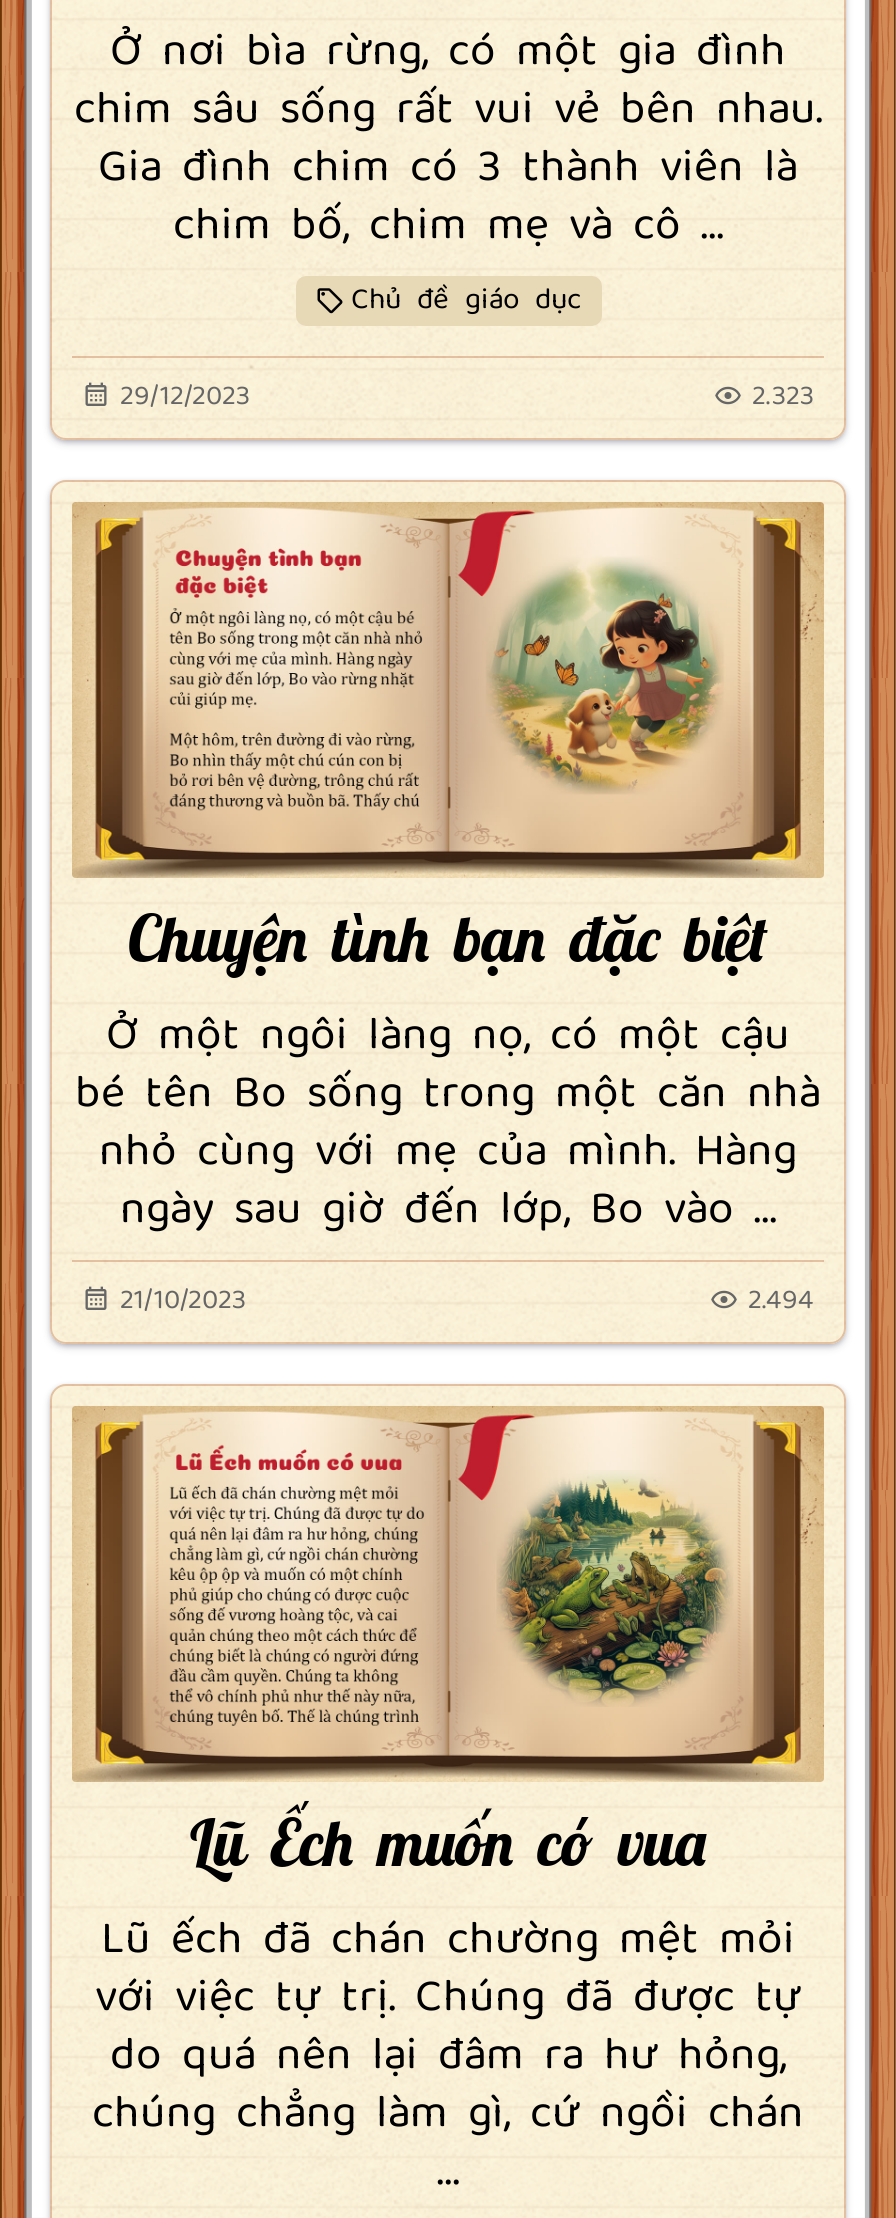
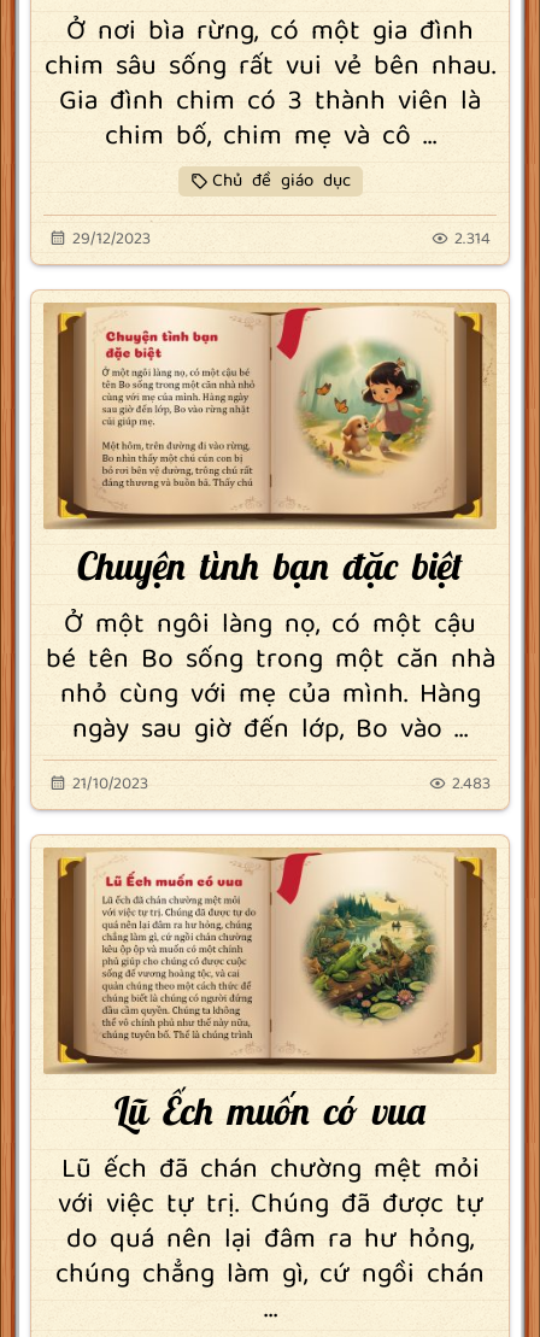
- 2.323
+ 2.314

- 2.494
+ 2.483
